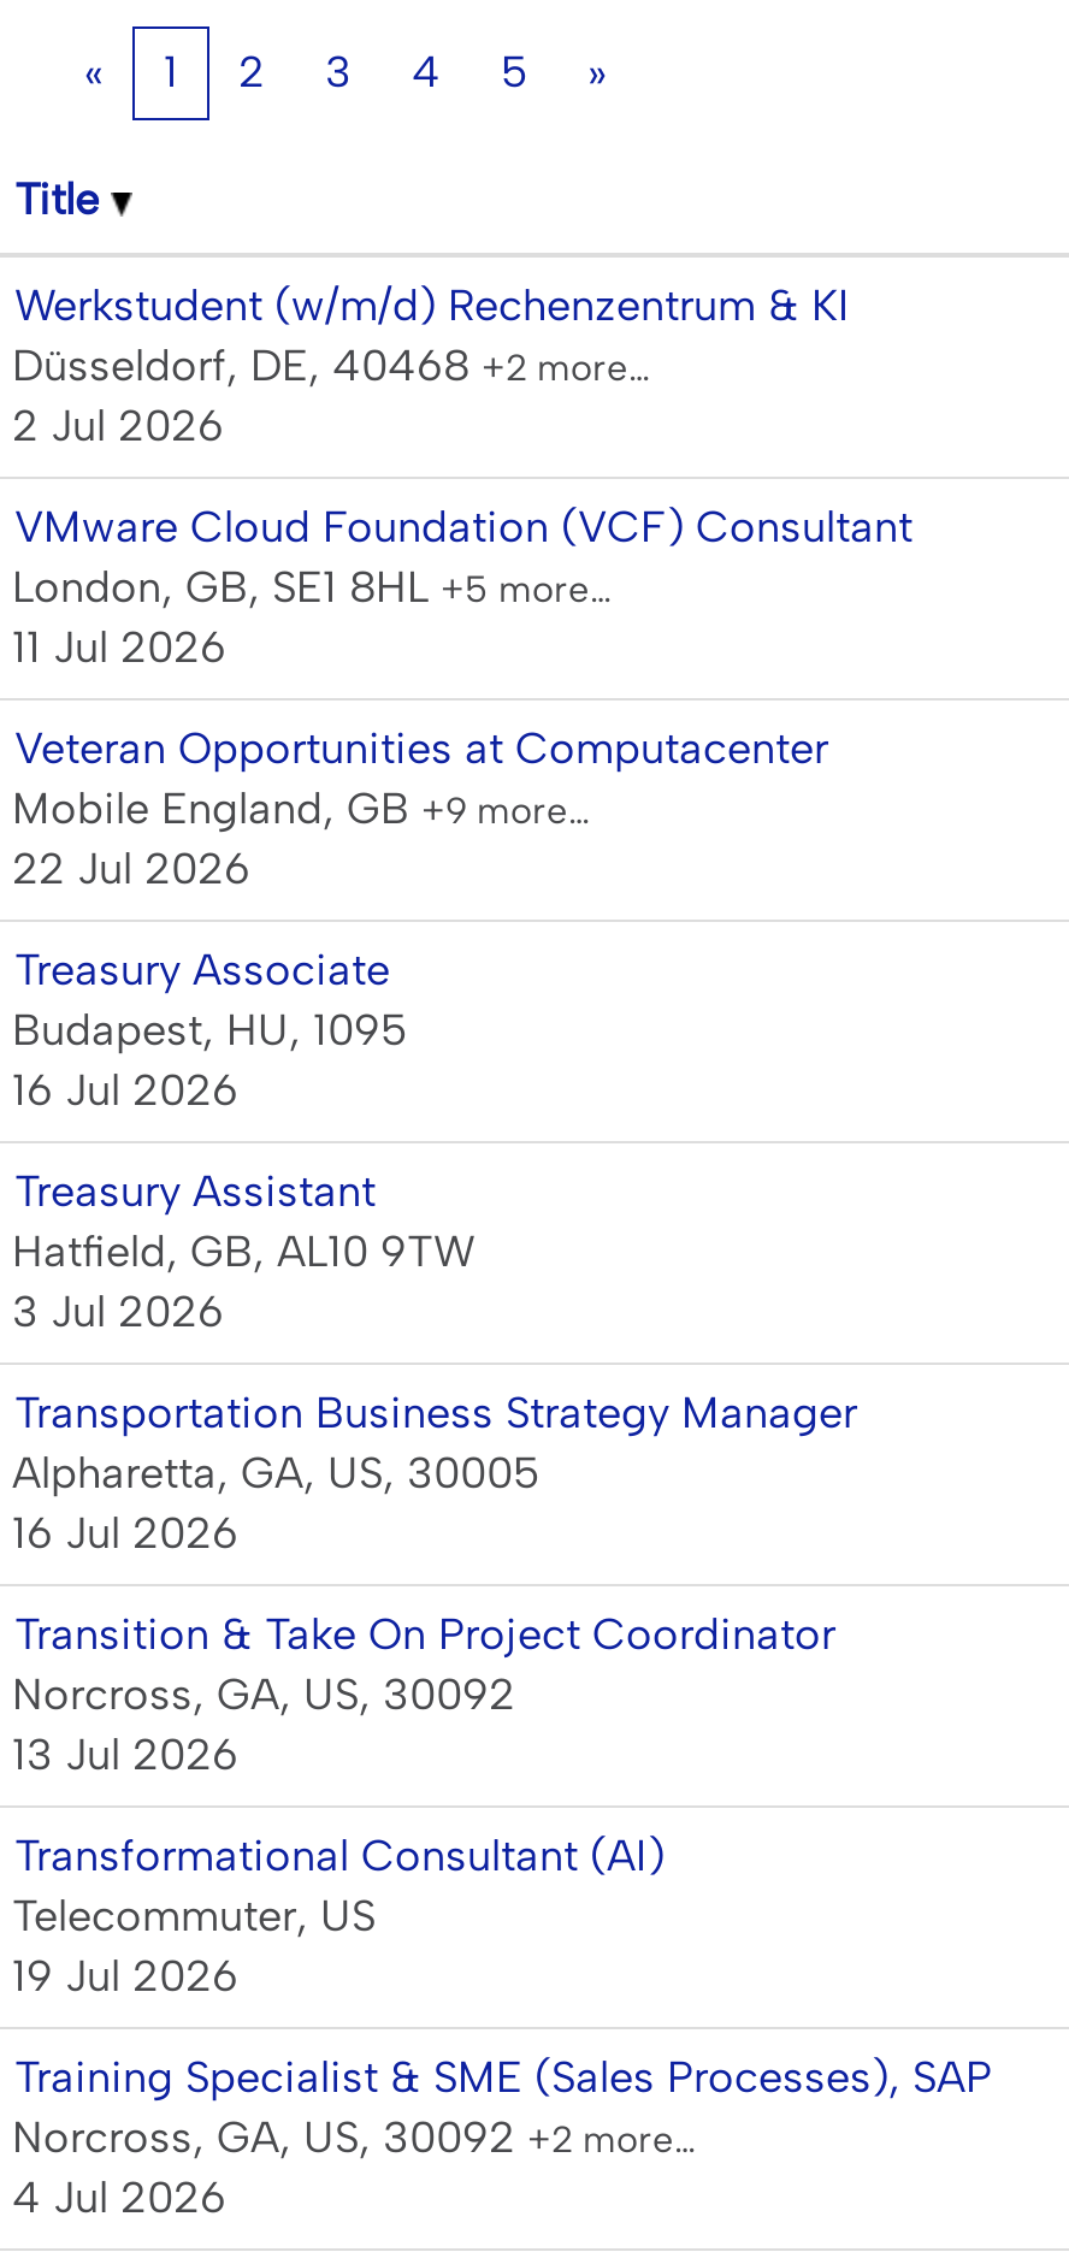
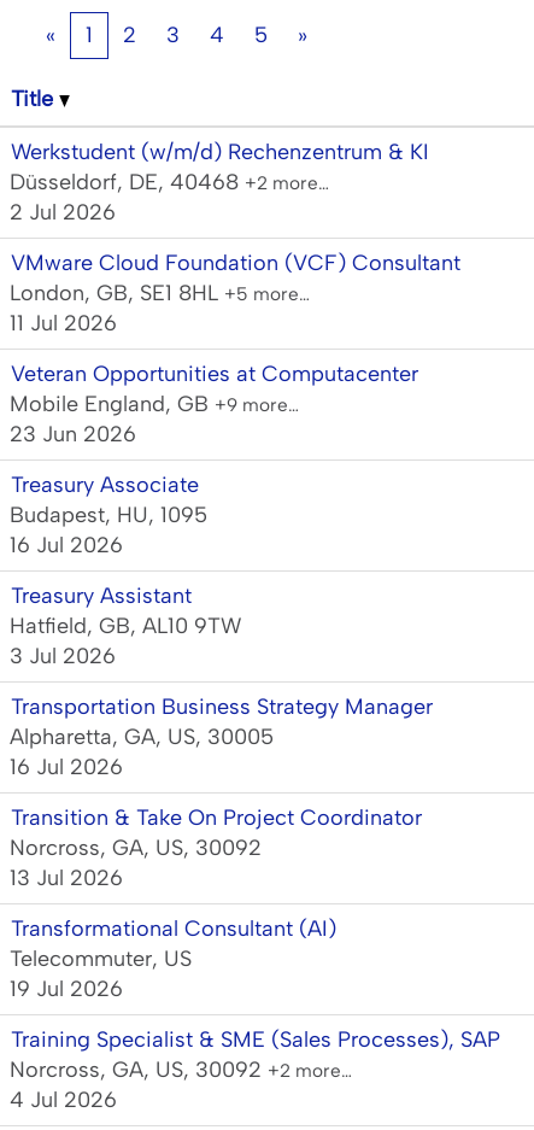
- 22 Jul 2026
+ 23 Jun 2026
